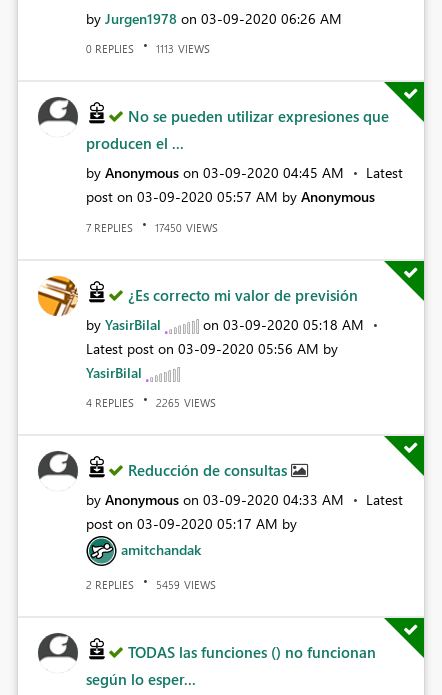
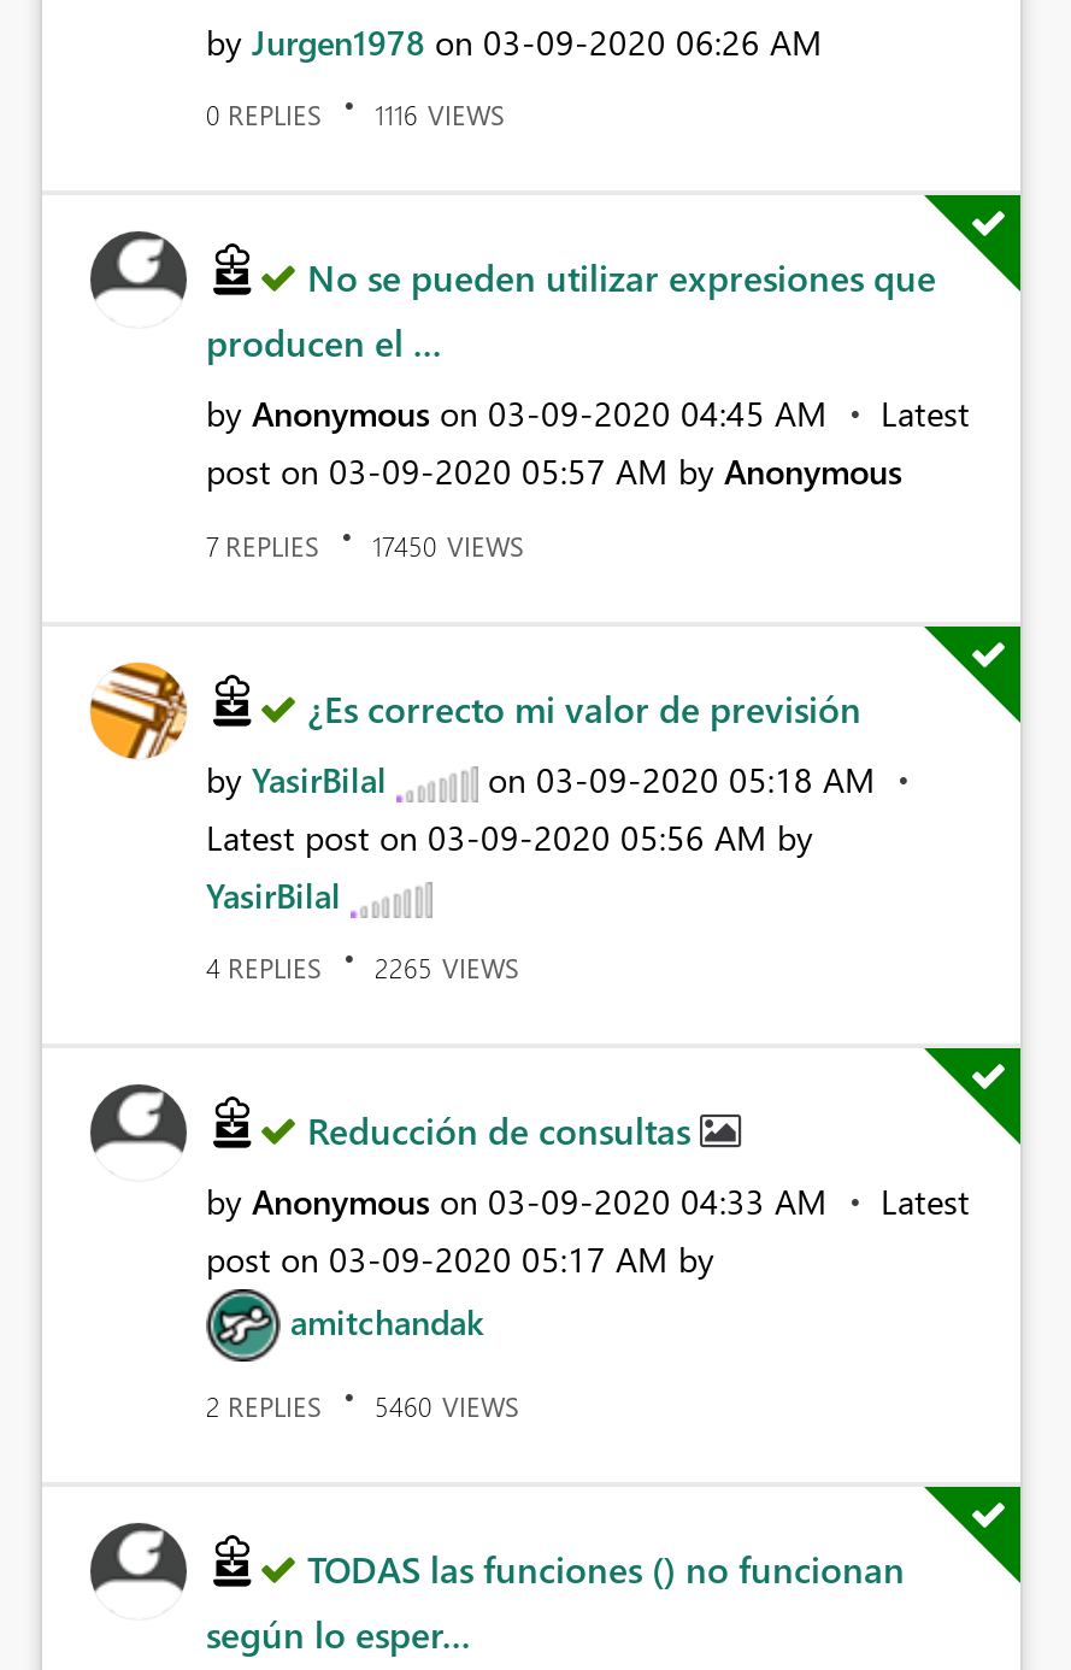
- 0 REPLIES 1113 VIEWS
+ 0 REPLIES 1116 VIEWS

- 2 REPLIES 5459 VIEWS
+ 2 REPLIES 5460 VIEWS
